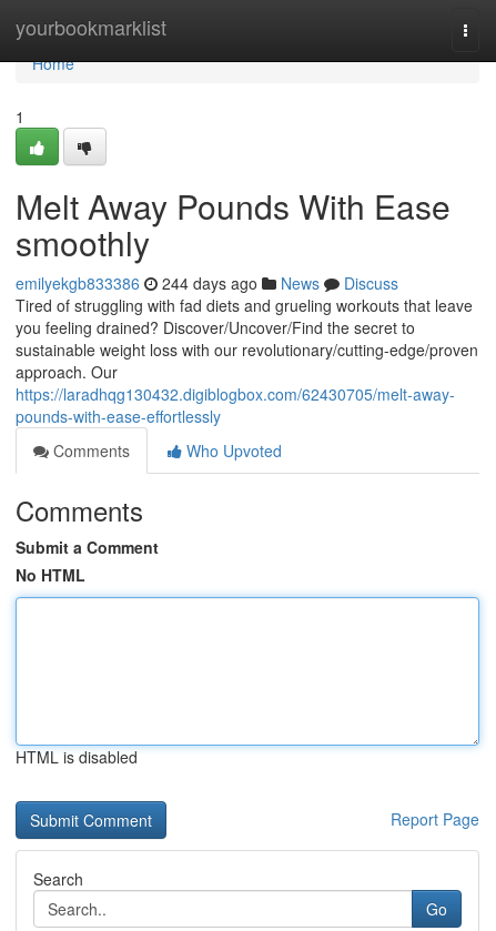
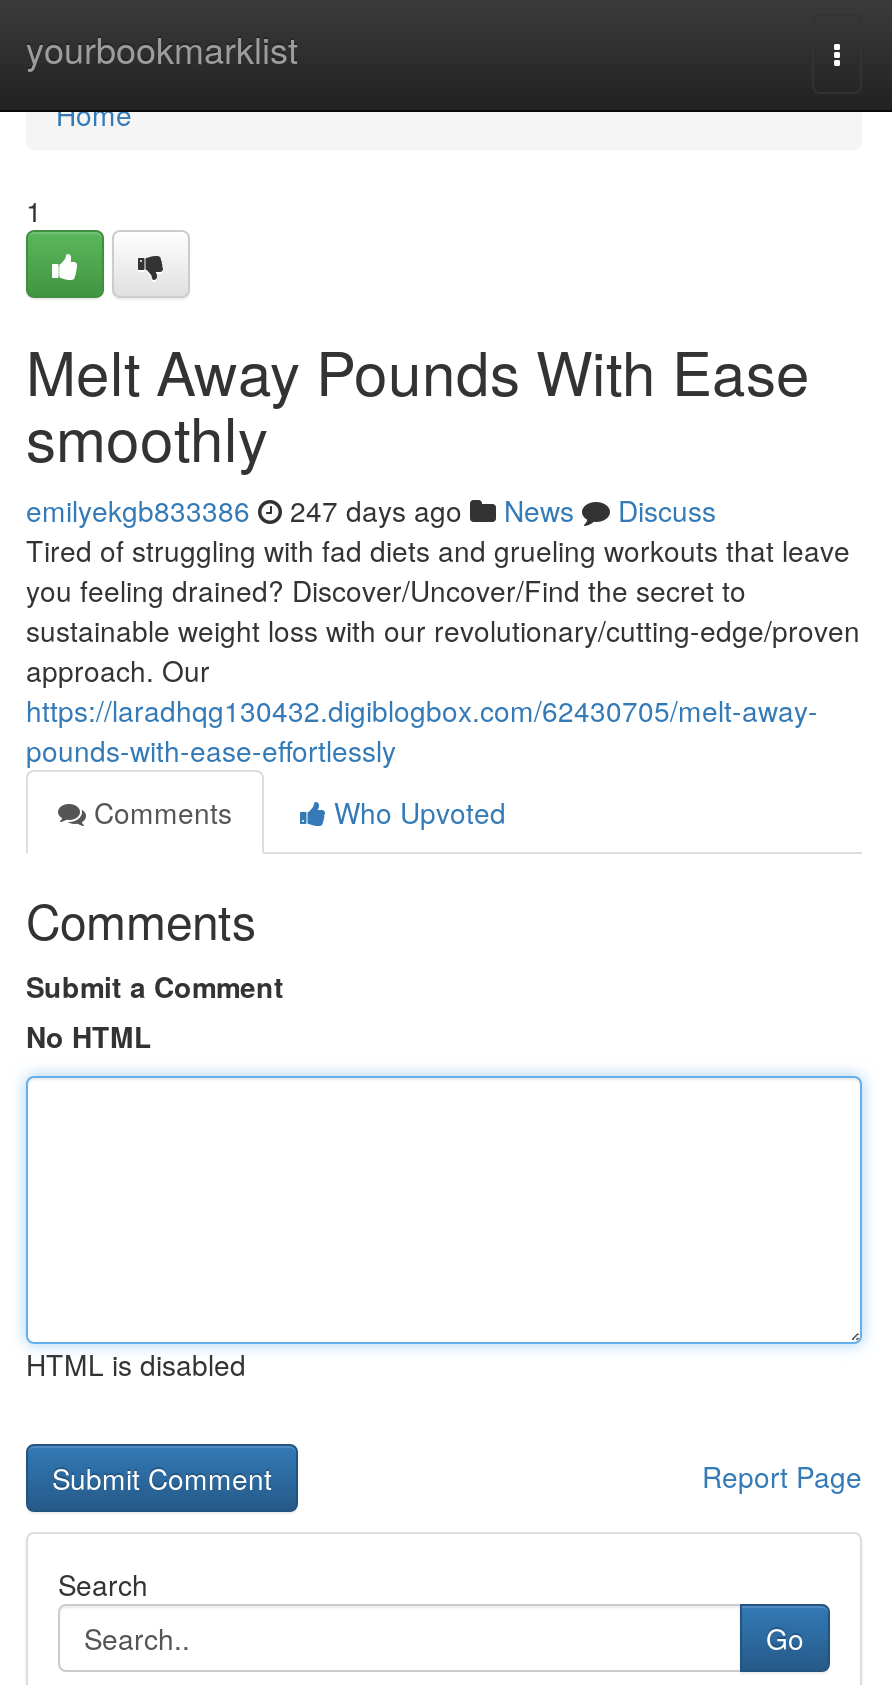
- emilyekgb833386 244 days ago News Discuss
+ emilyekgb833386 247 days ago News Discuss
